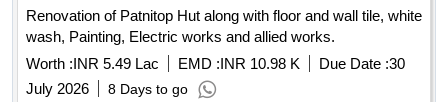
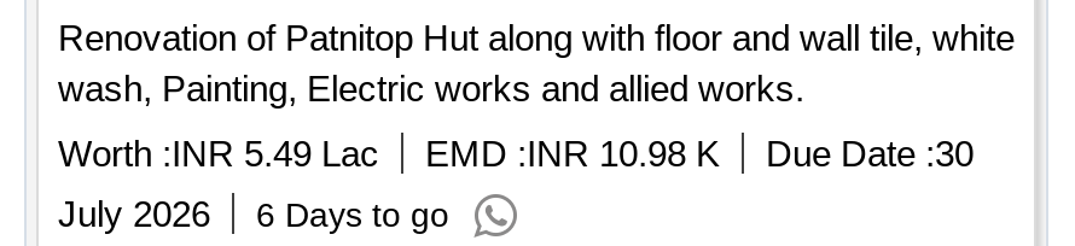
- July 2026 8 Days to go
+ July 2026 6 Days to go
